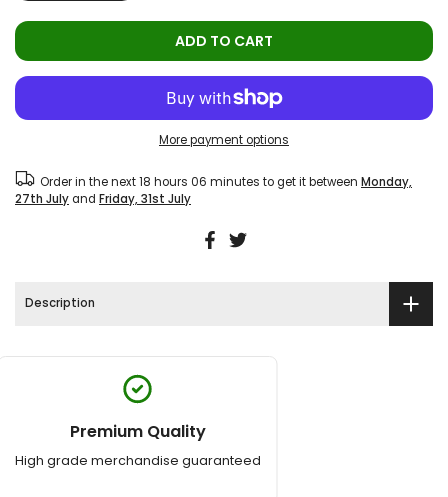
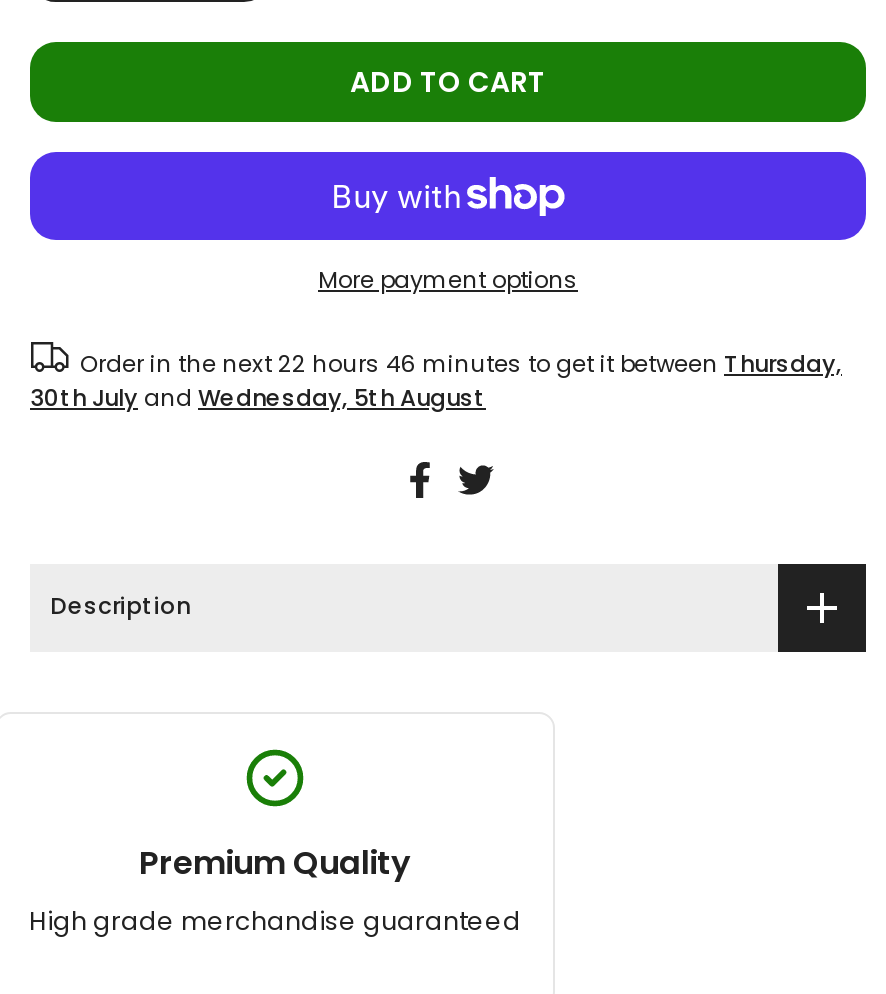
- Order in the next 18 hours 06 minutes to get it between Monday,
+ Order in the next 22 hours 46 minutes to get it between Thursday,

- 27th July and Friday, 31st July
+ 30th July and Wednesday, 5th August
